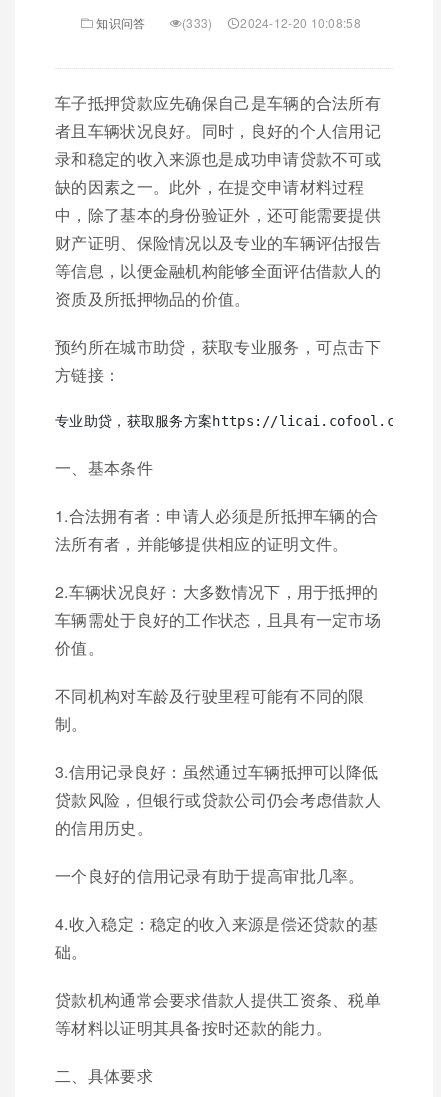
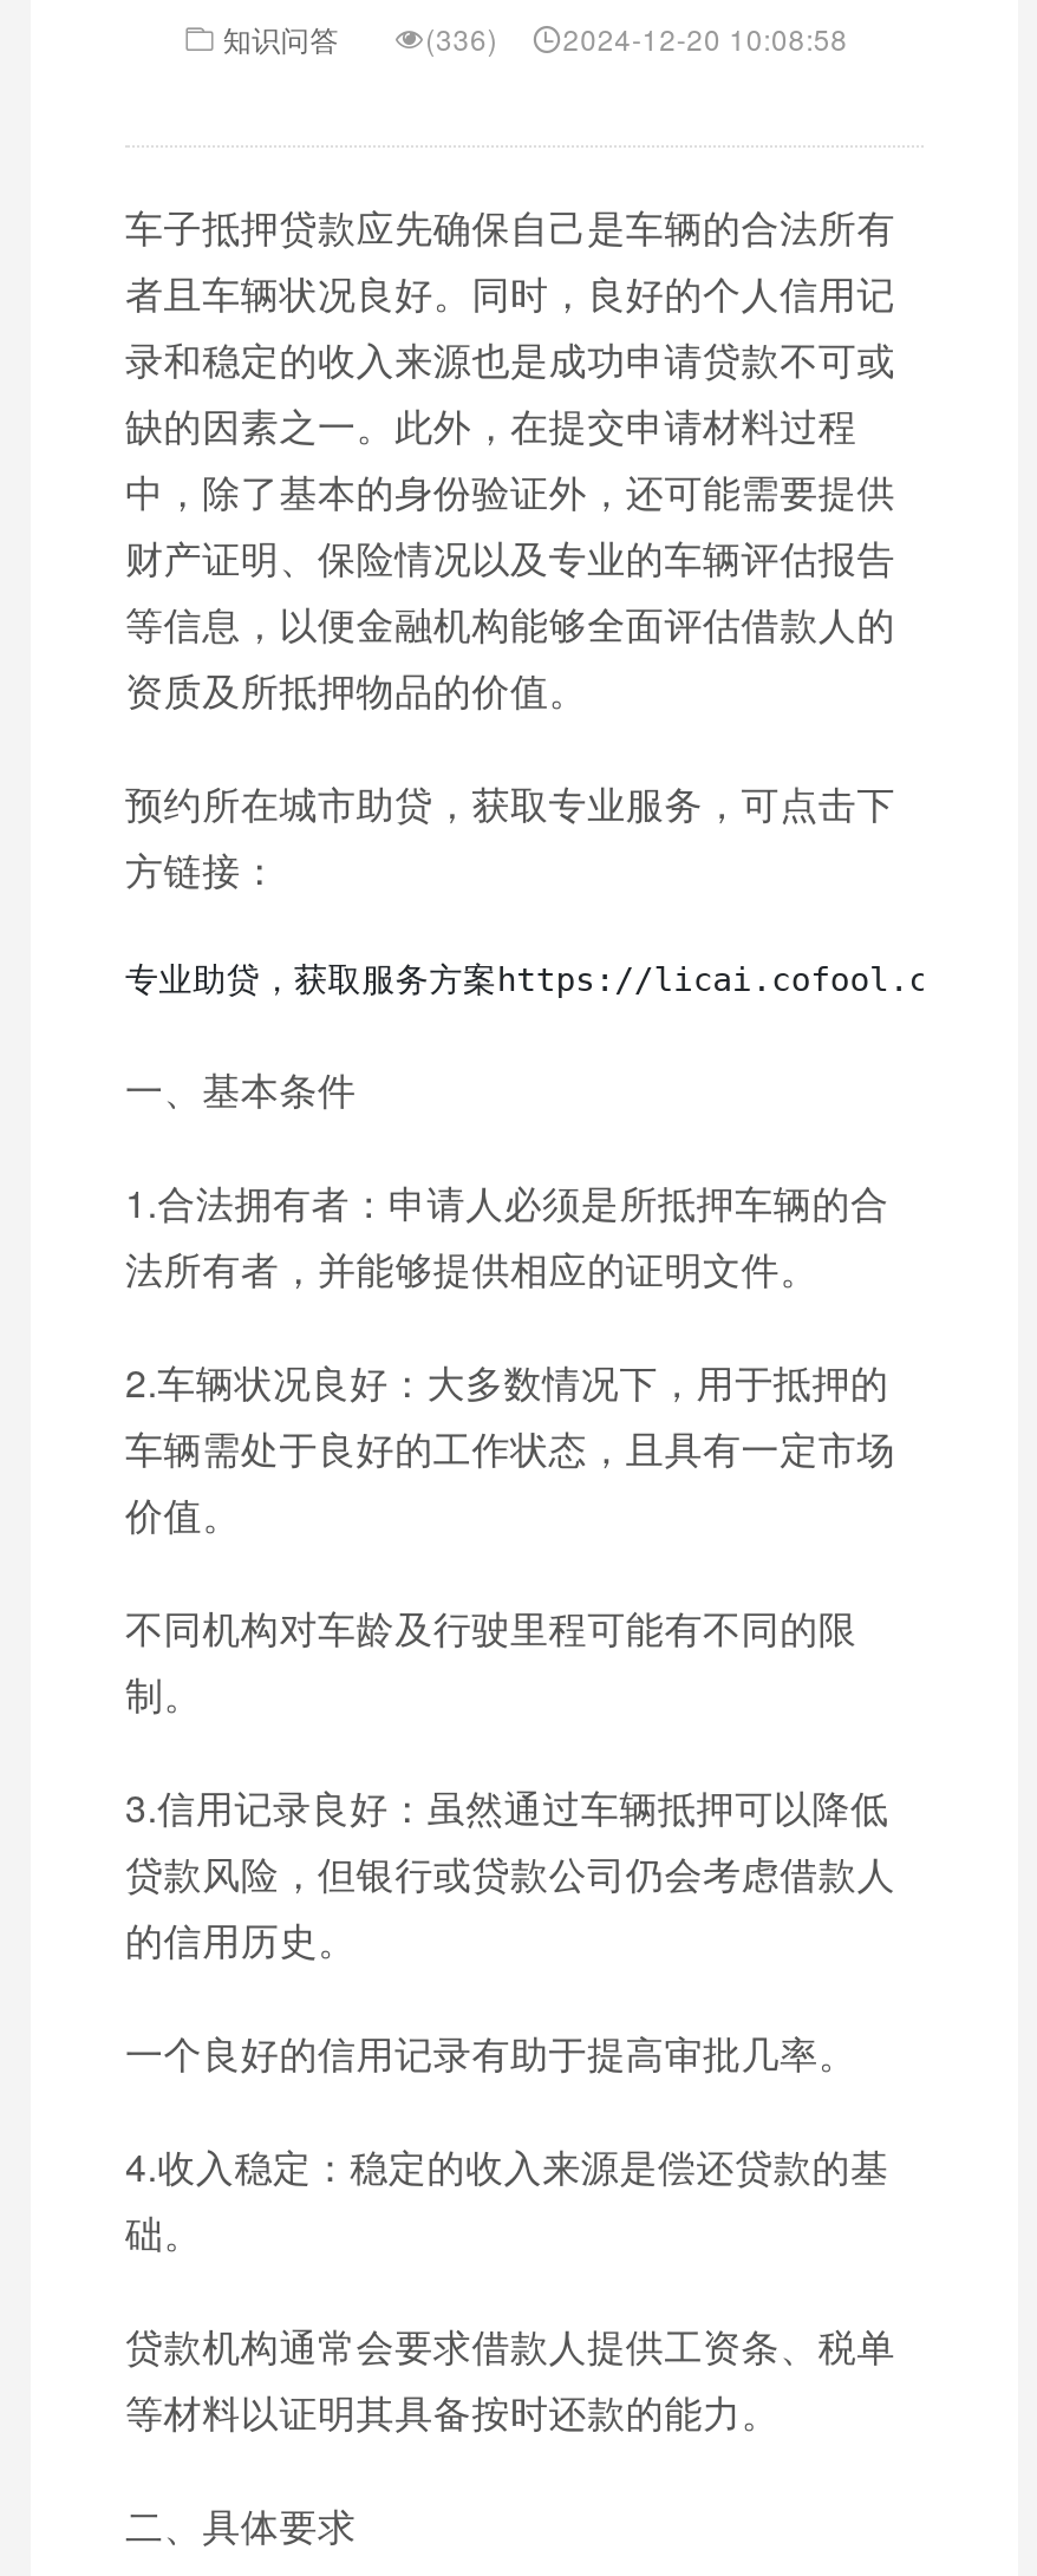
- (333) 2024-12-20 10:08:58
+ (336) 2024-12-20 10:08:58
